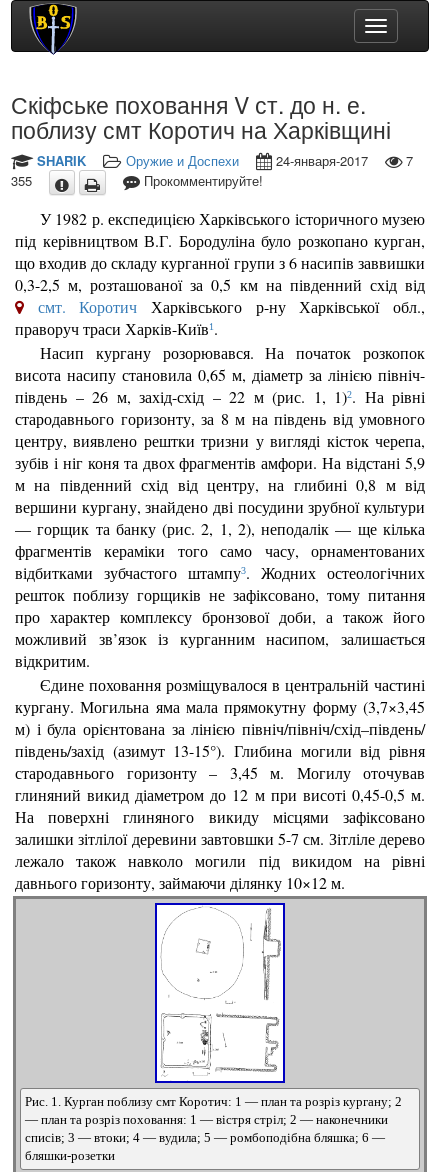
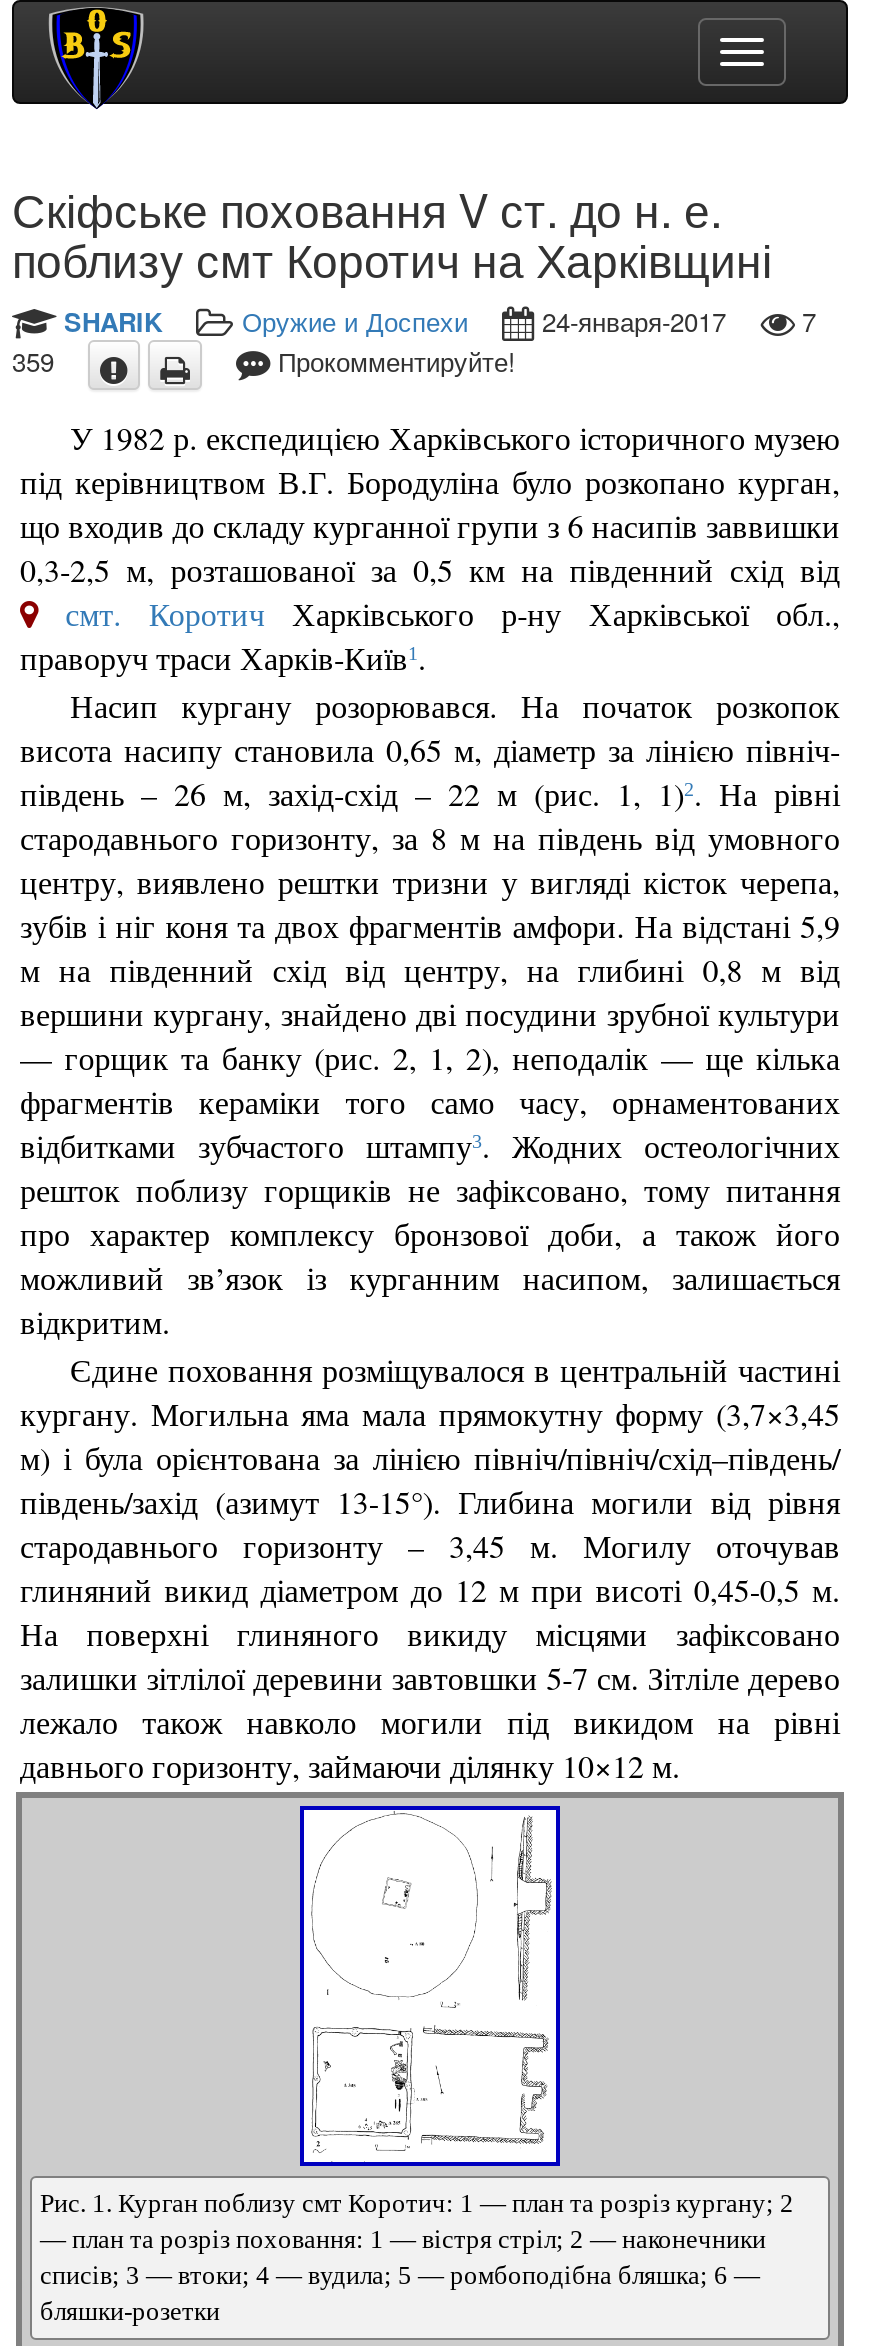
- 355
+ 359
